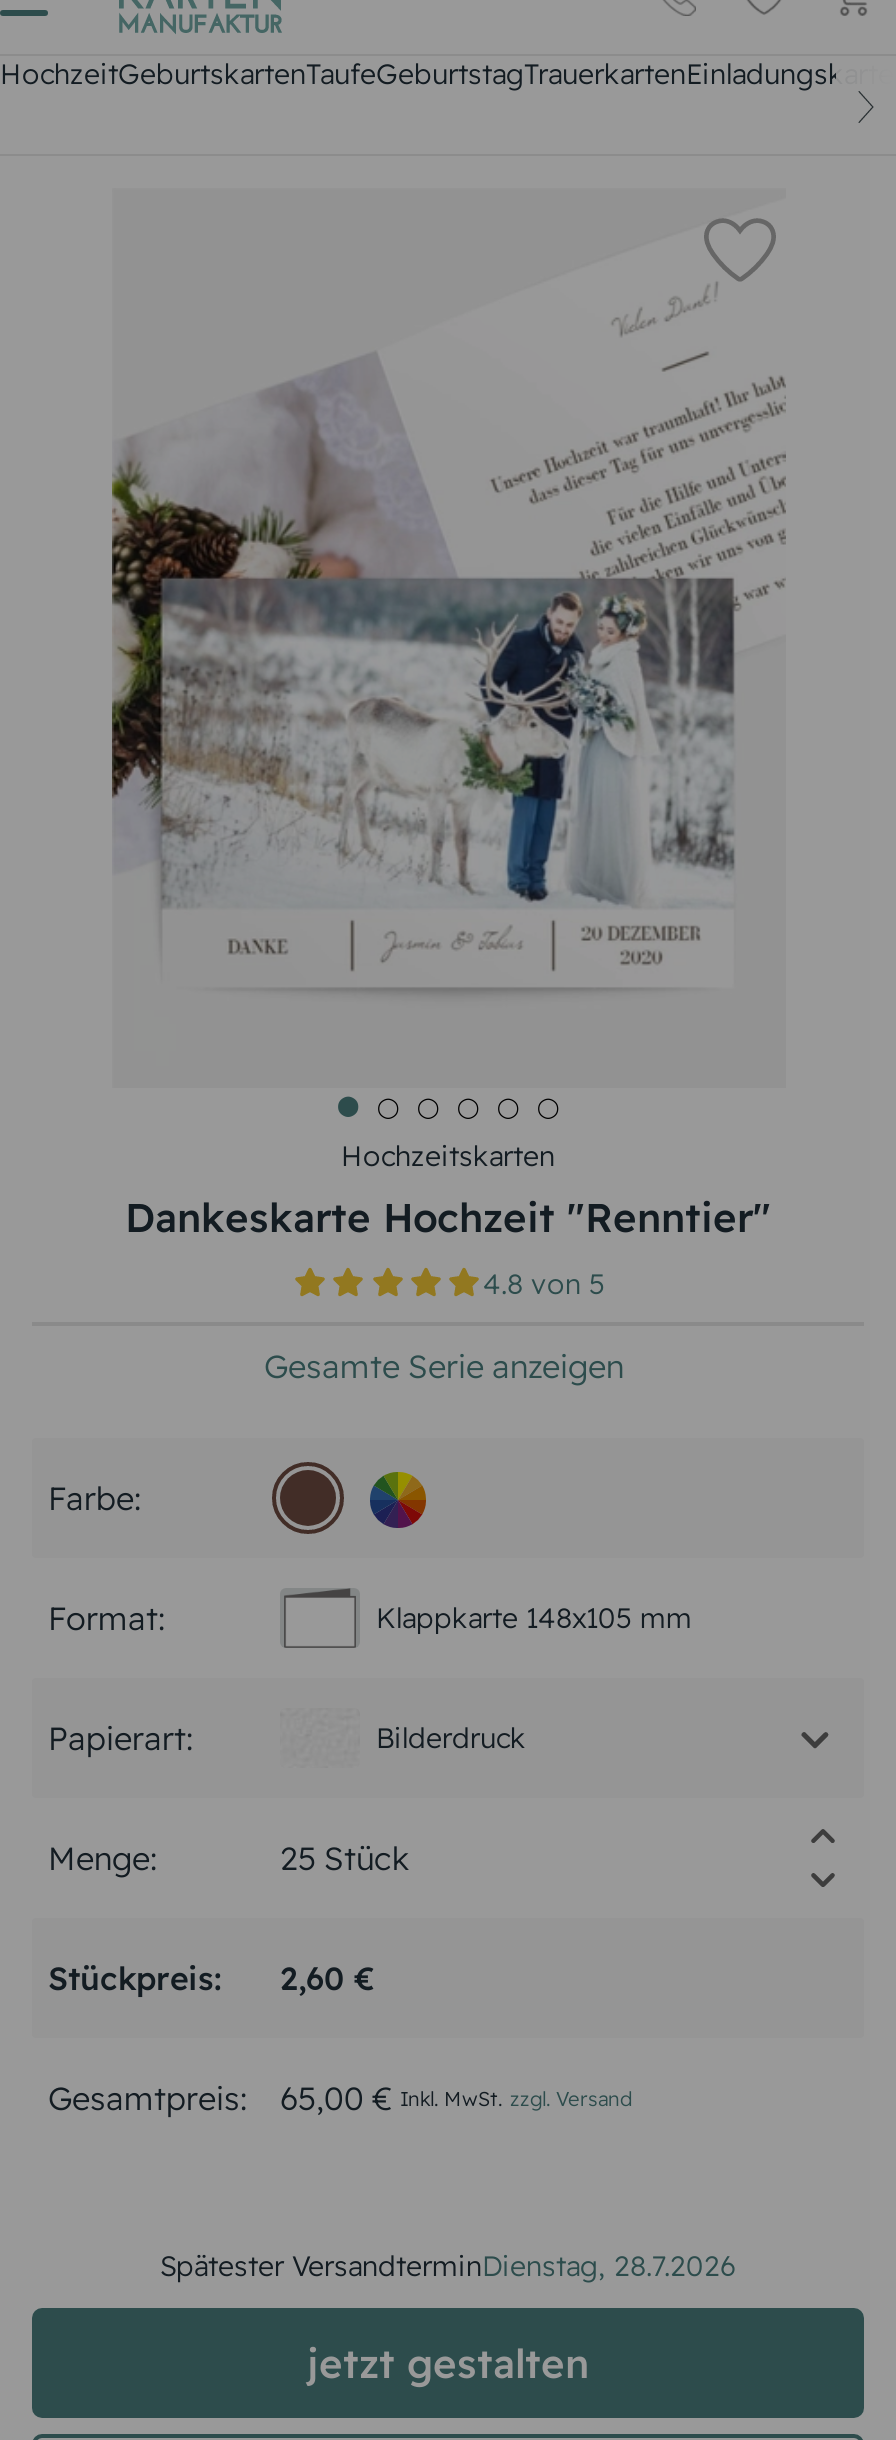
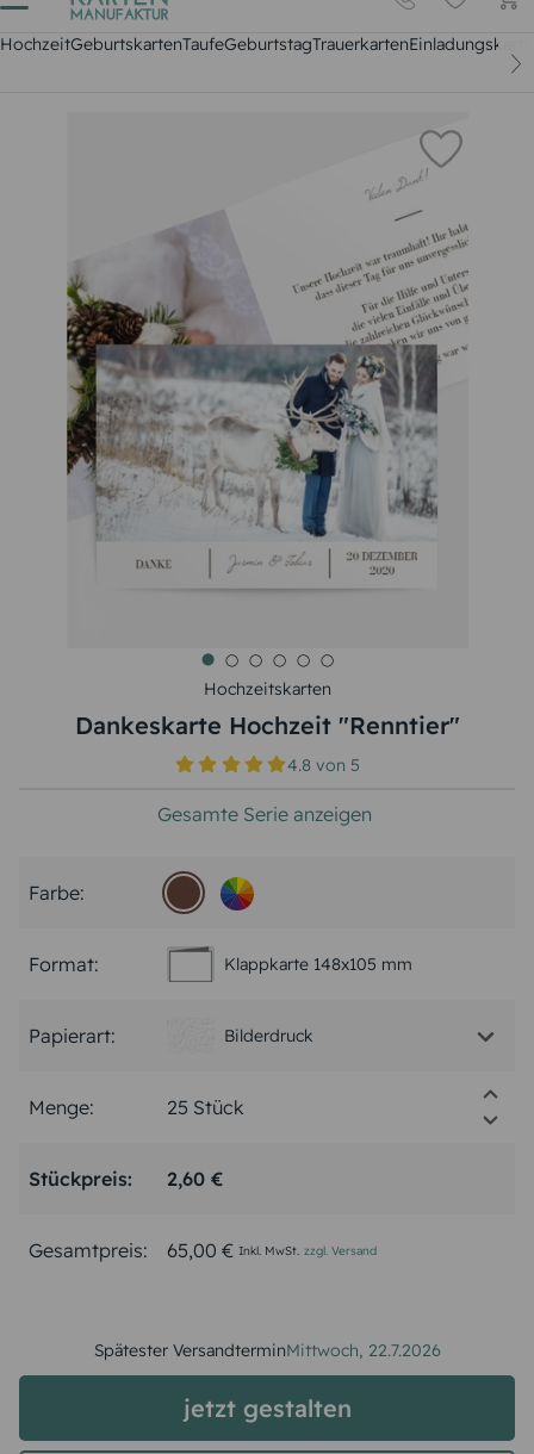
- Spätester VersandterminDienstag, 28.7.2026
+ Spätester VersandterminMittwoch, 22.7.2026
